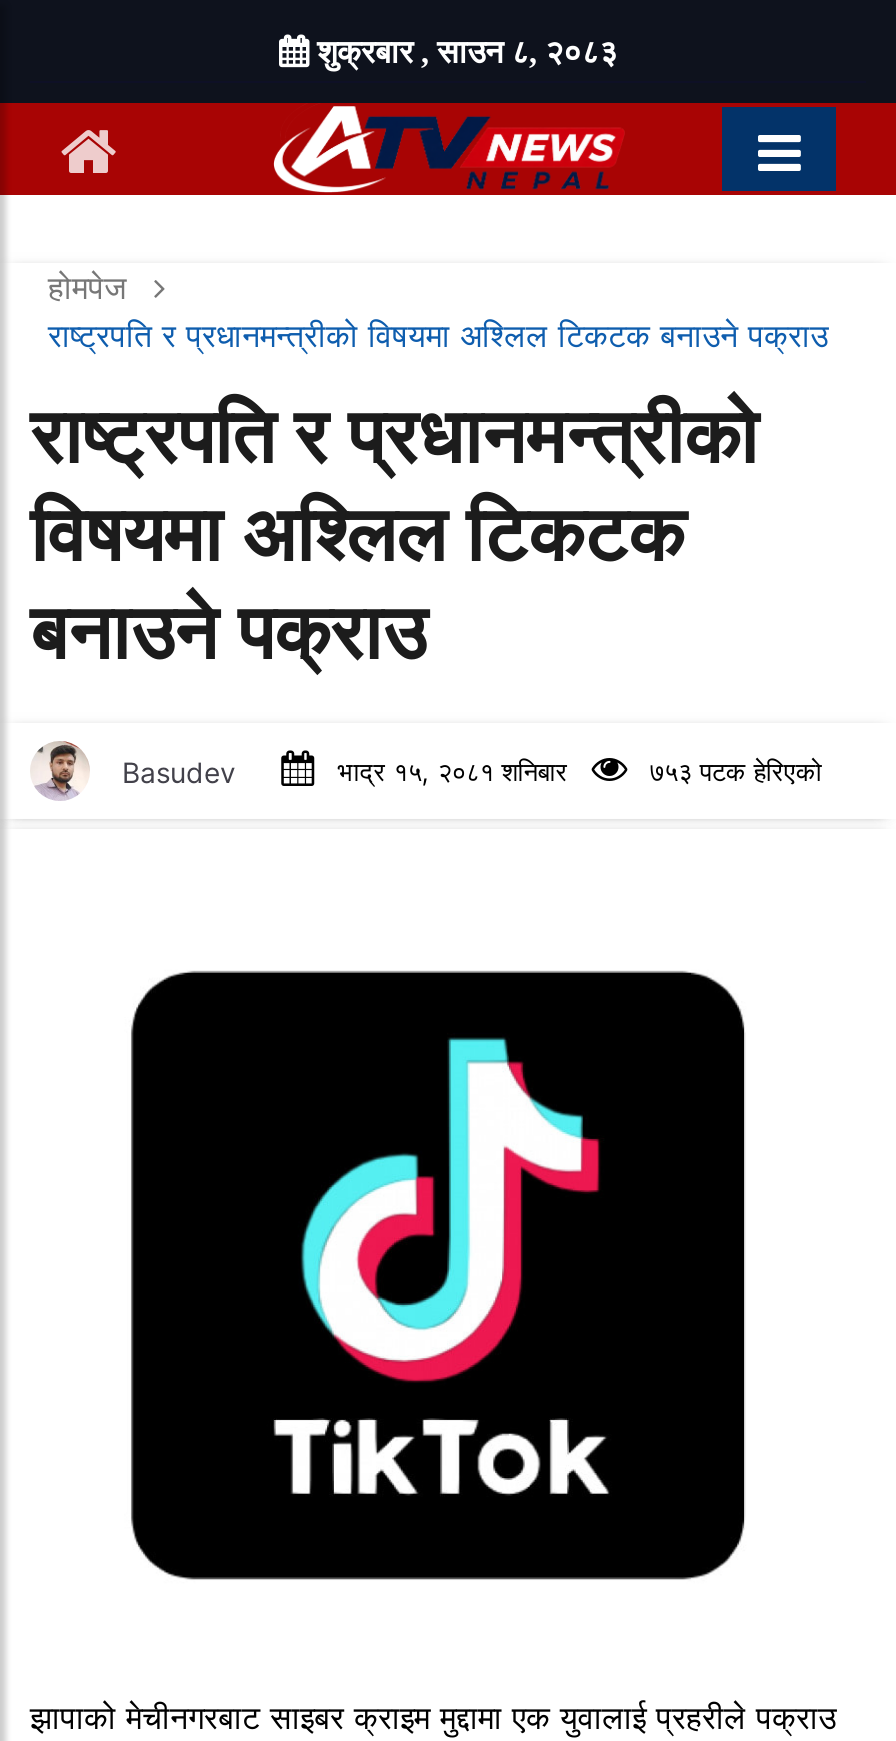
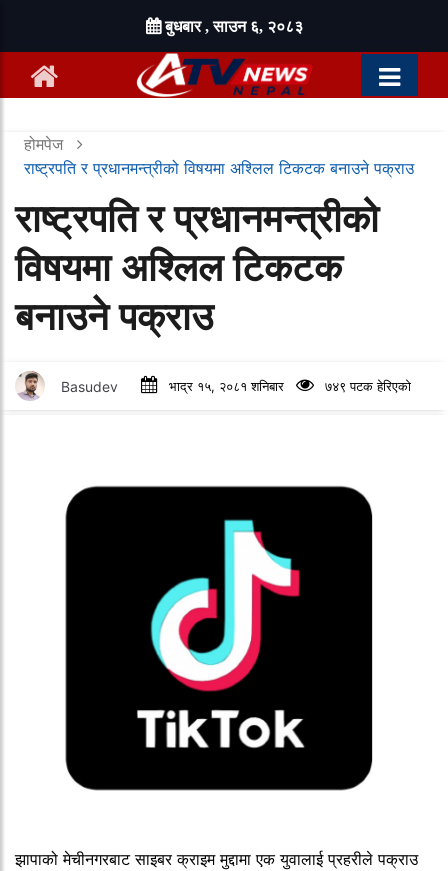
- शुक्रबार , साउन ८, २०८३
+ बुधबार , साउन ६, २०८३

- भाद्र १५, २०८१ शनिबार ७५३ पटक हेरिएको
+ भाद्र १५, २०८१ शनिबार ७४९ पटक हेरिएको
